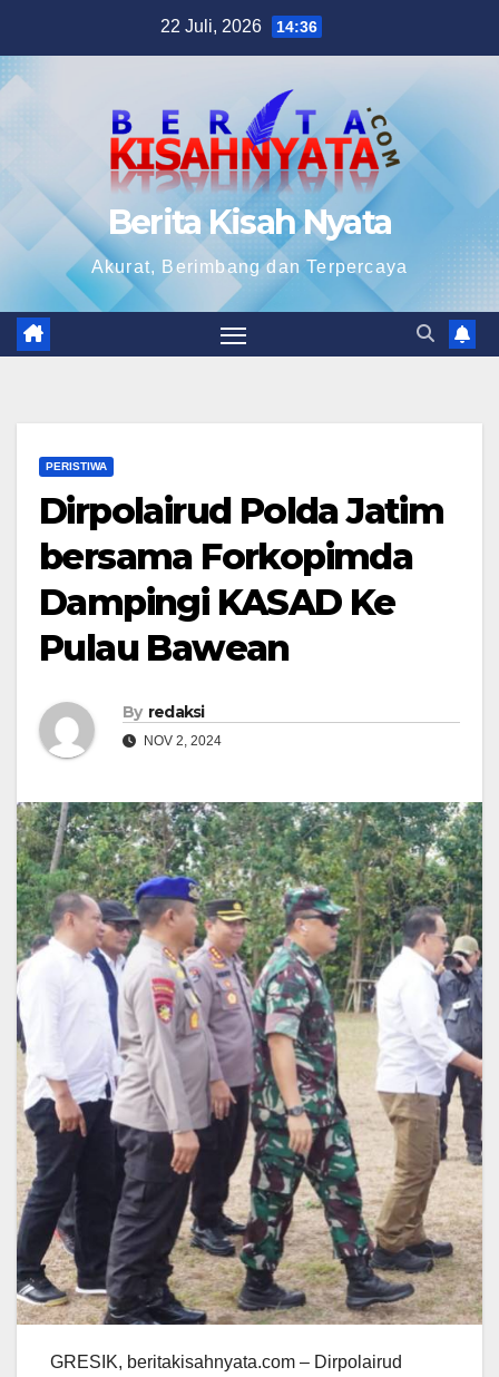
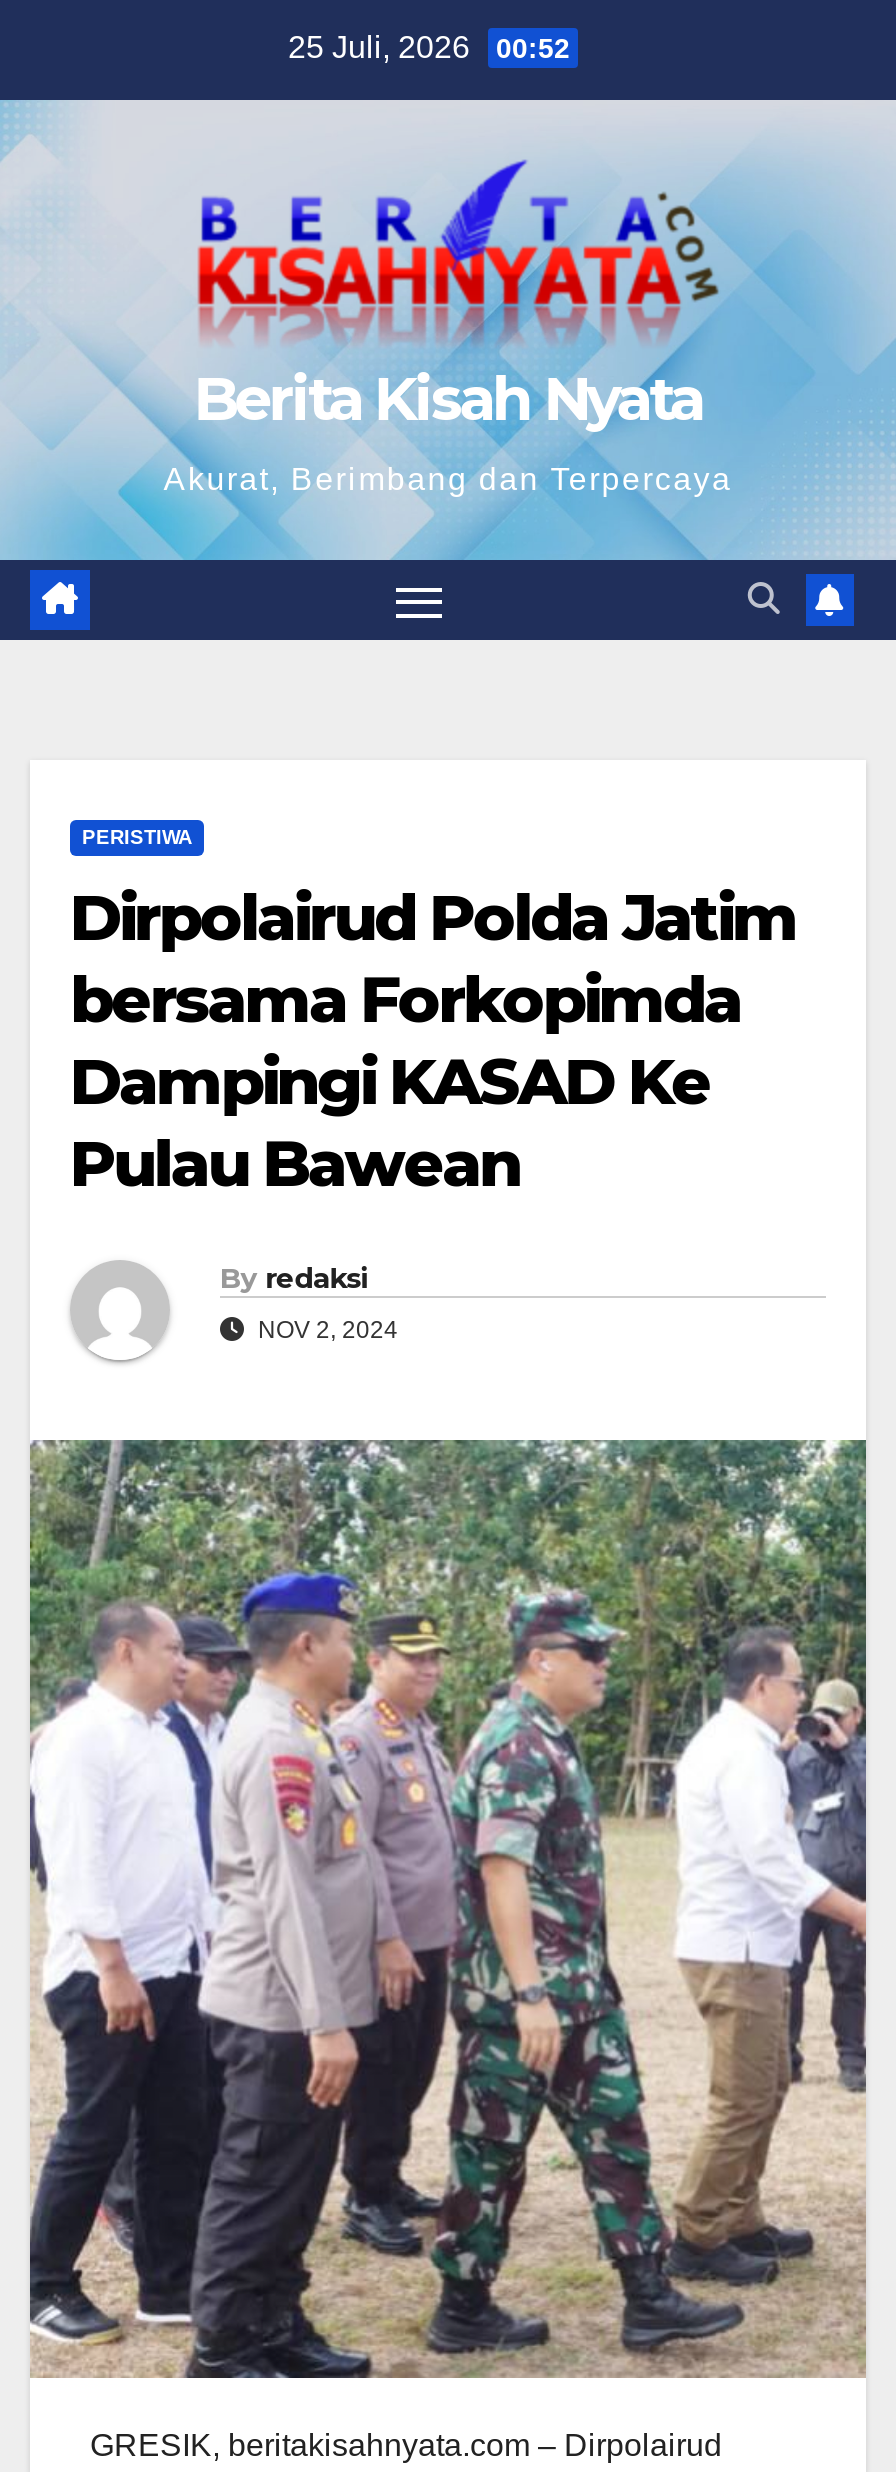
- 22 Juli, 2026 14:36
+ 25 Juli, 2026 00:52
